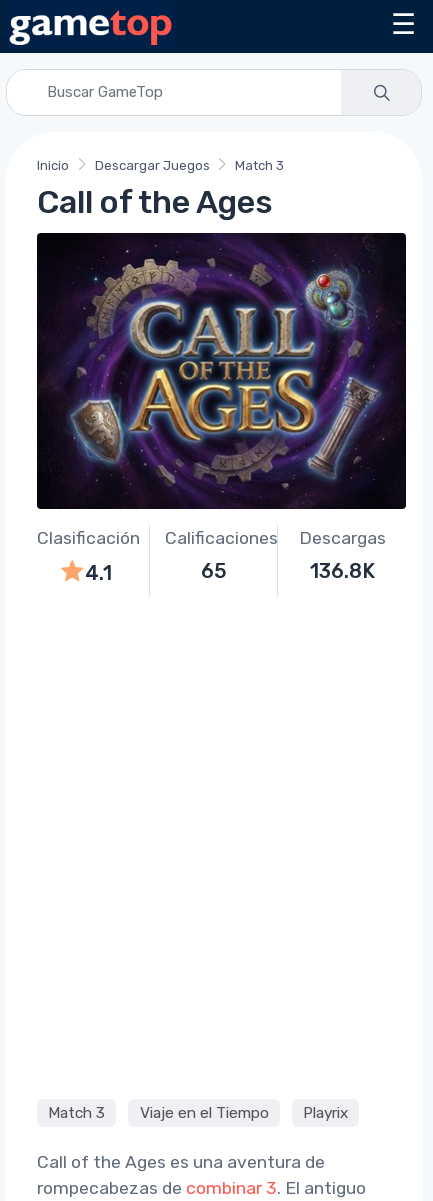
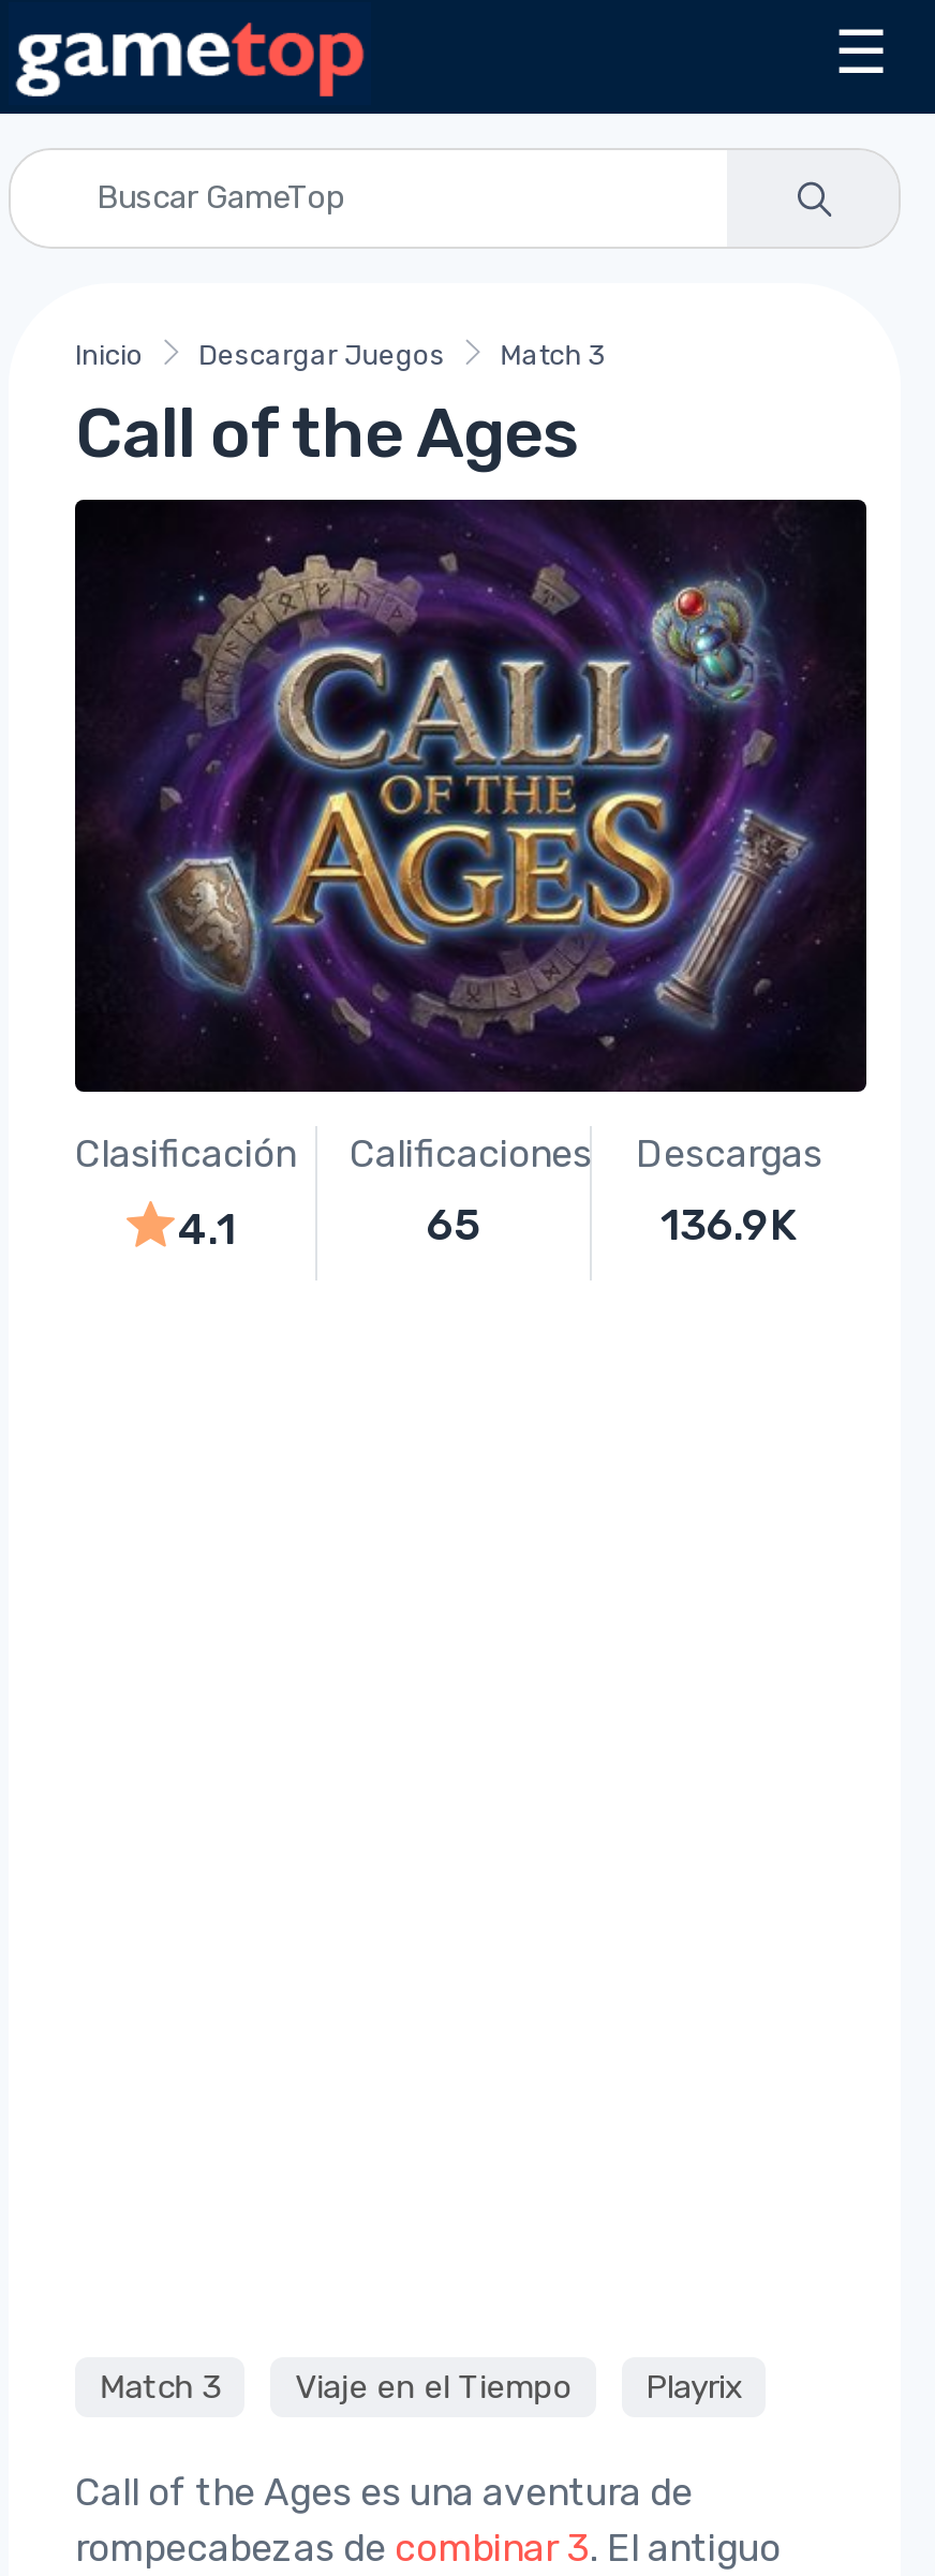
- 136.8K
+ 136.9K
